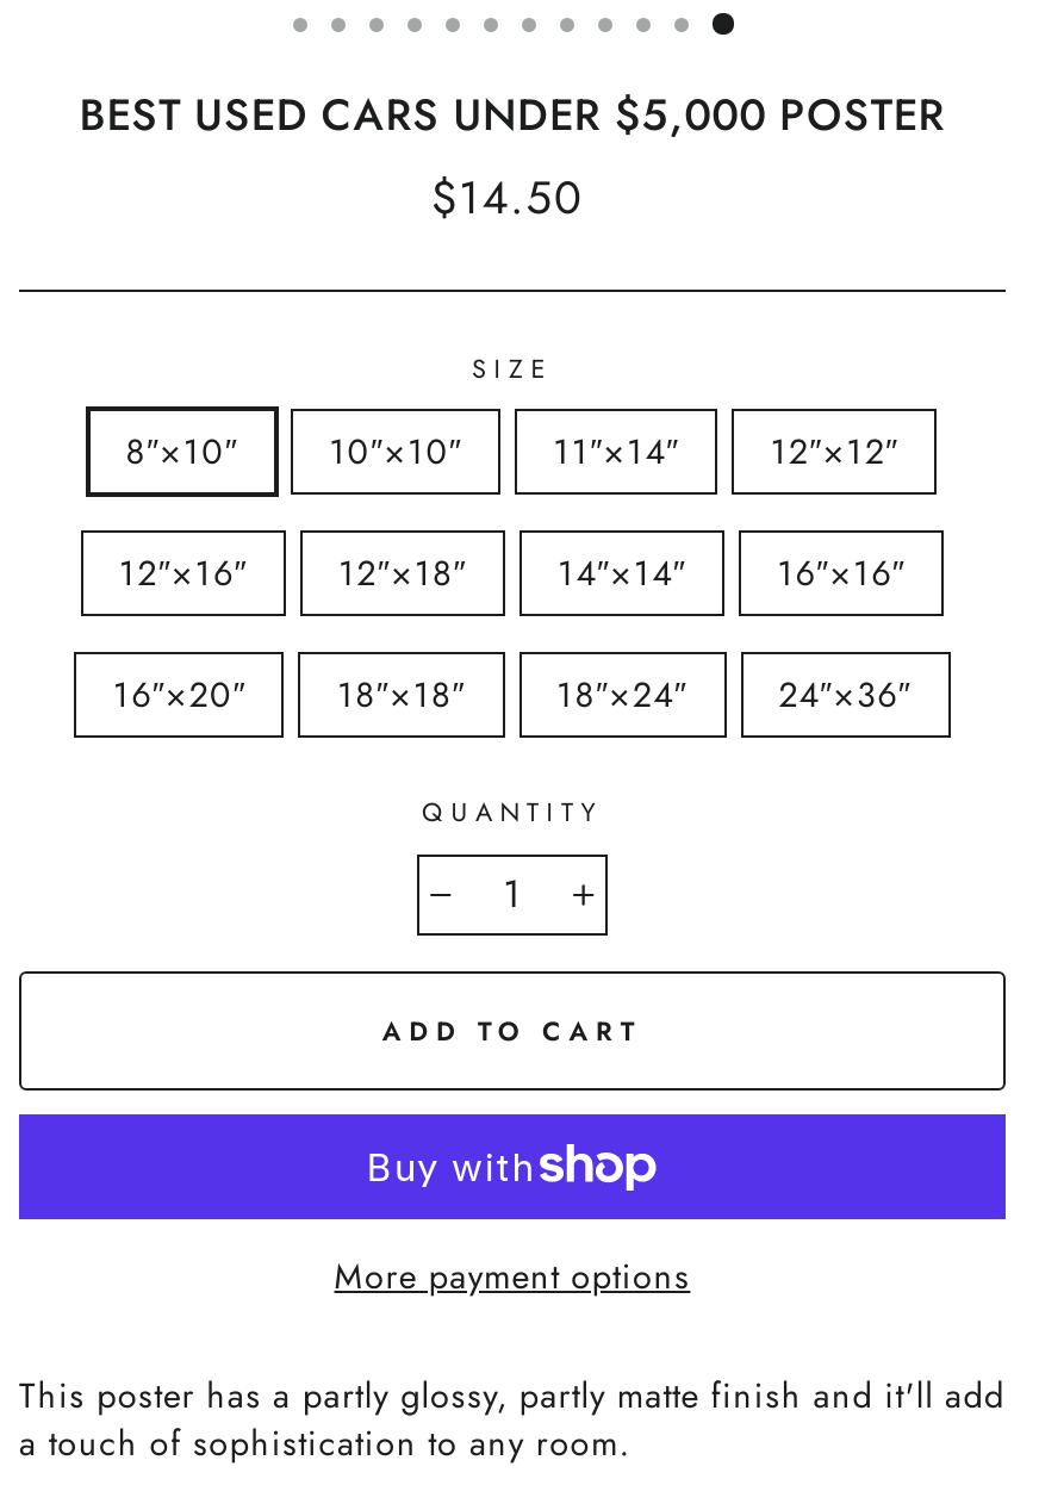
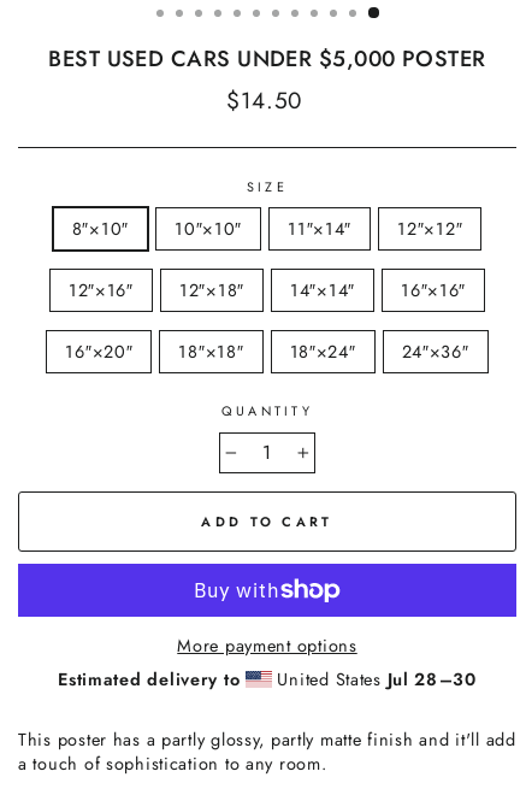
+ Estimated delivery to
+ United States Jul 28–30
